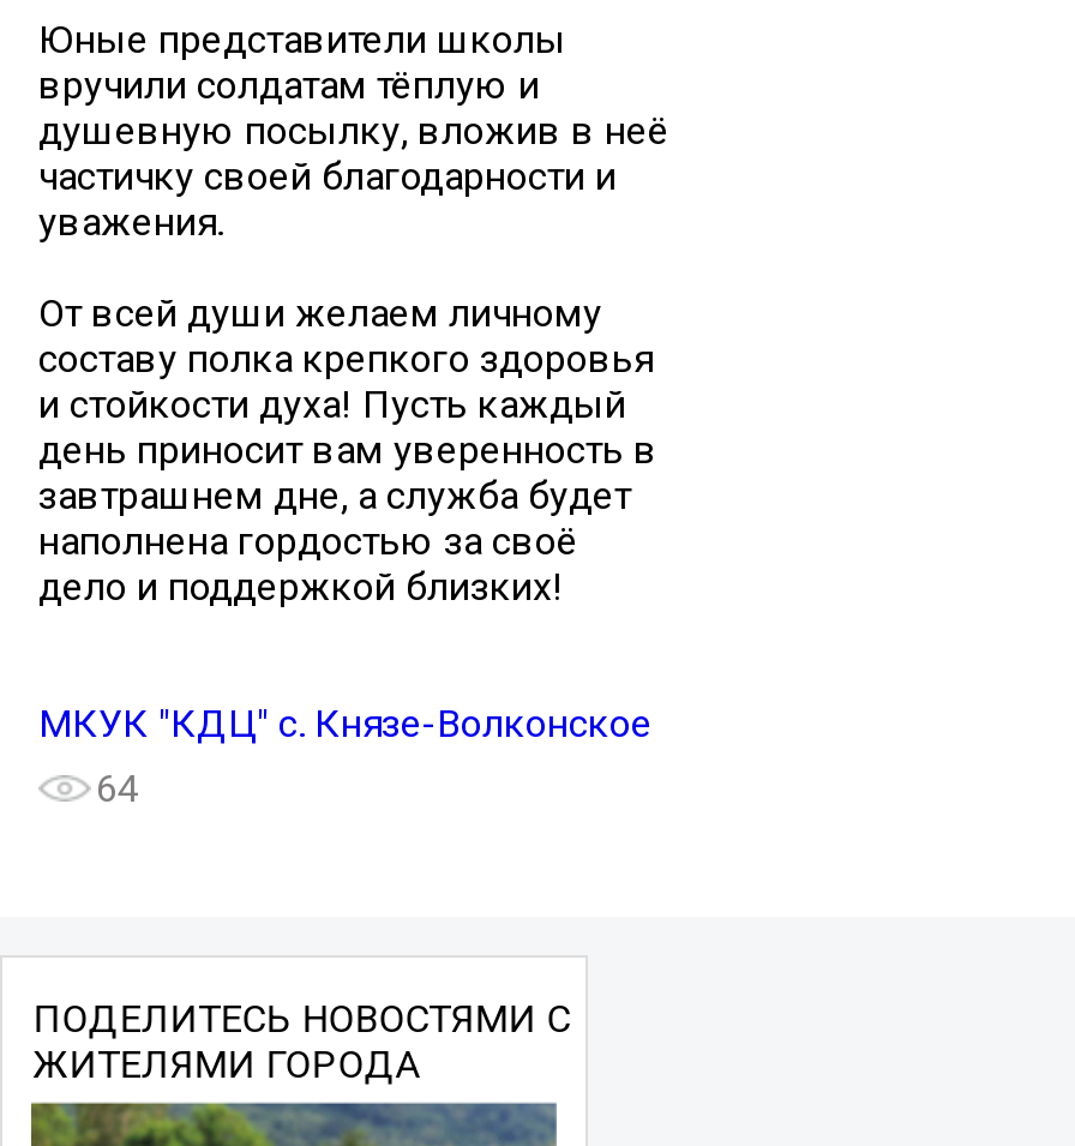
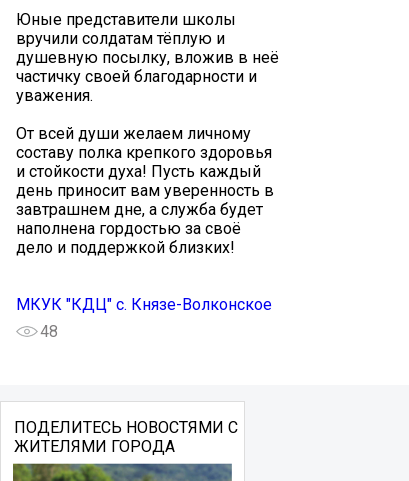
- 64
+ 48
